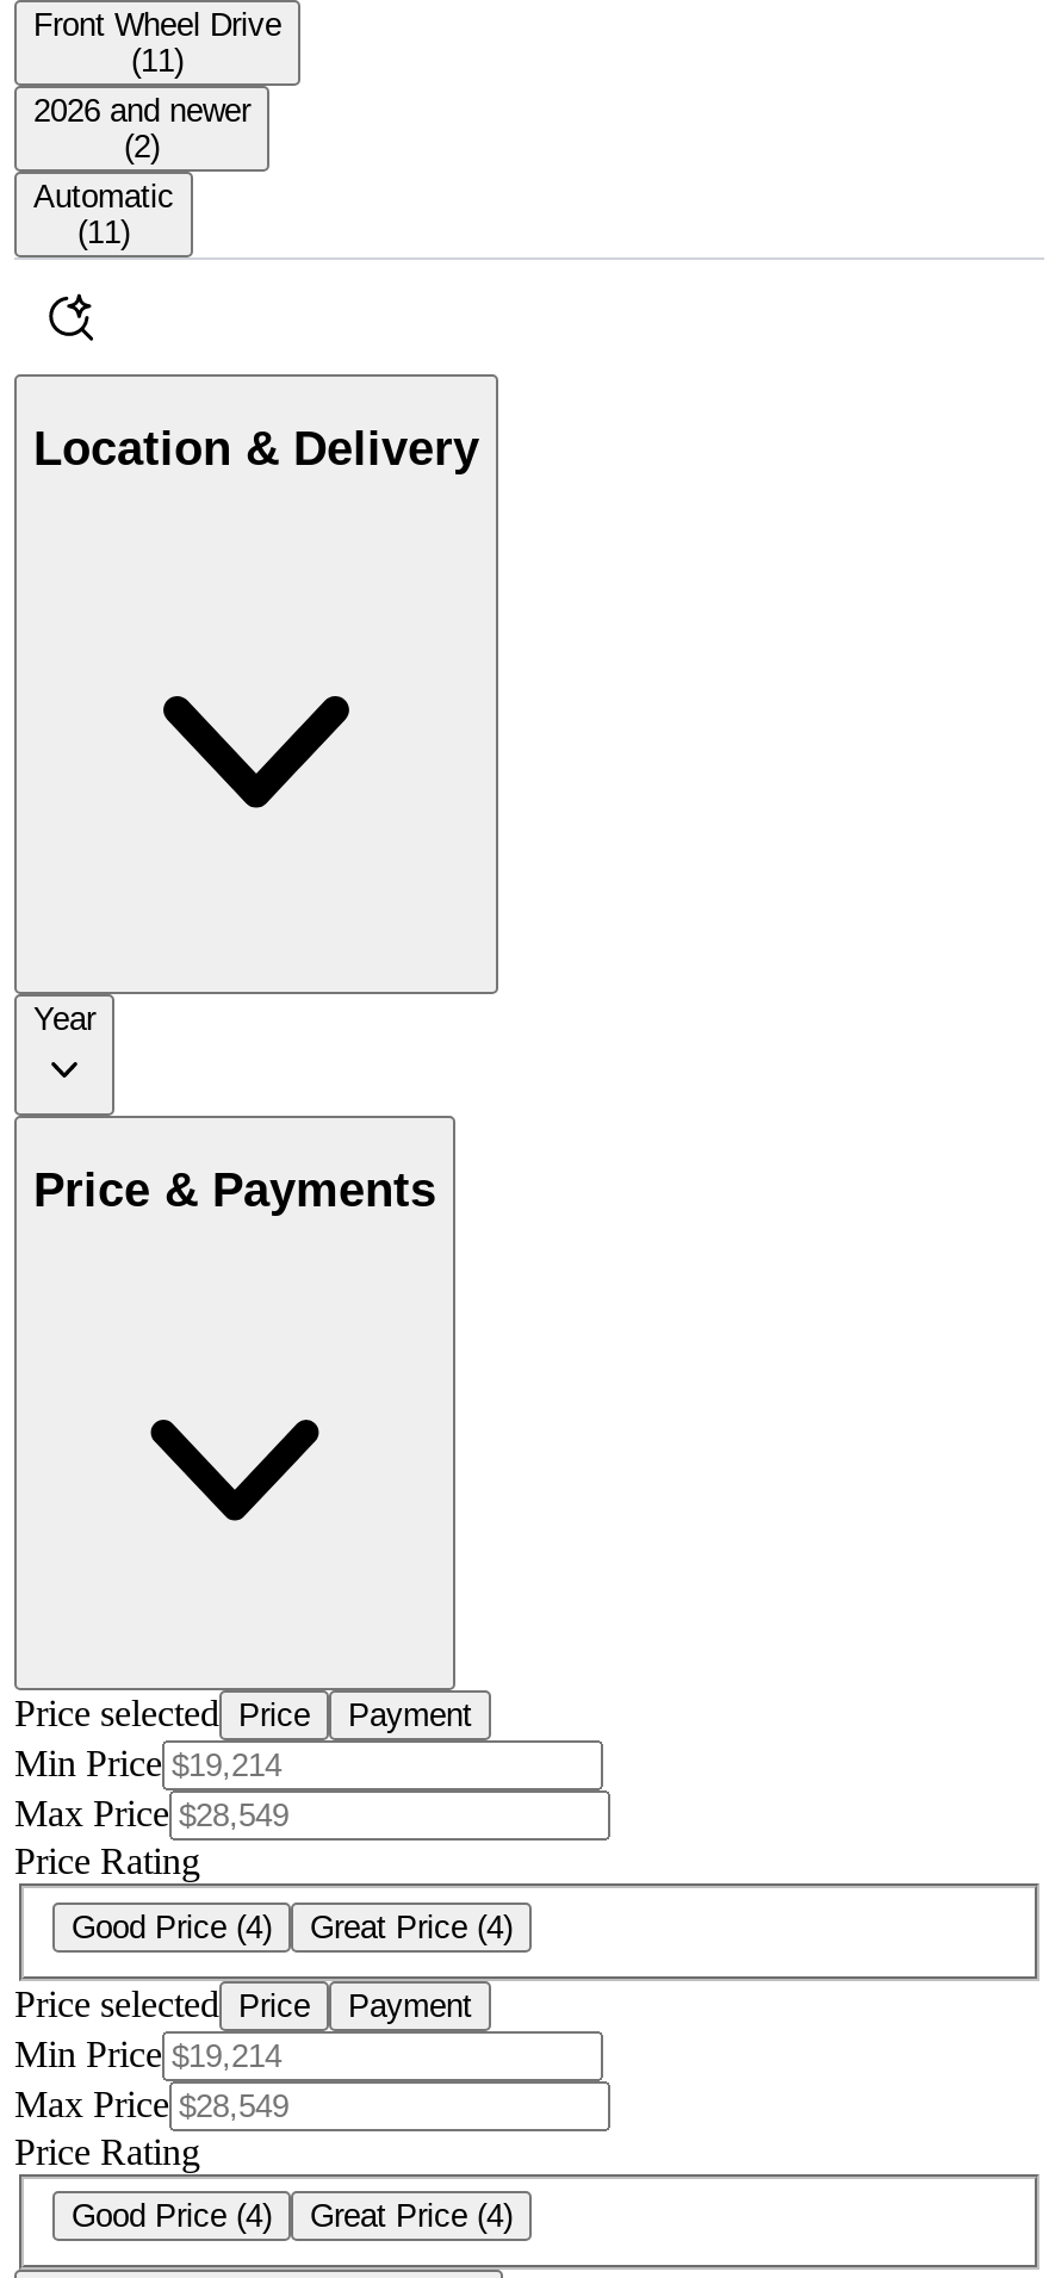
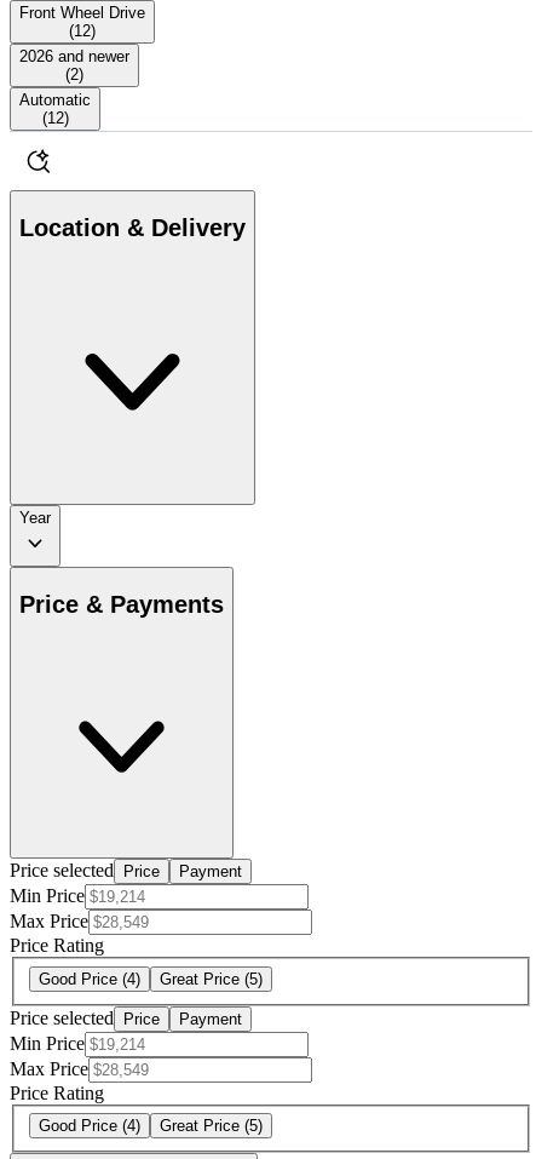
- (11)
+ (12)

- (11)
+ (12)

- Good Price (4) Great Price (4)
+ Good Price (4) Great Price (5)

- Good Price (4) Great Price (4)
+ Good Price (4) Great Price (5)
